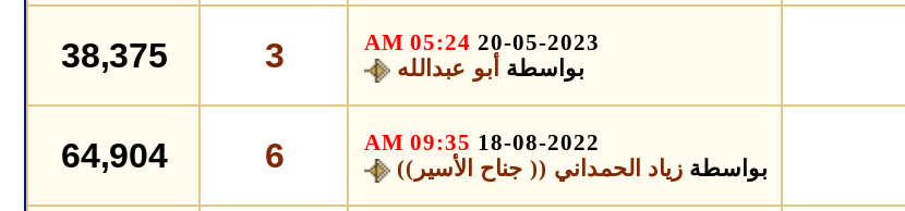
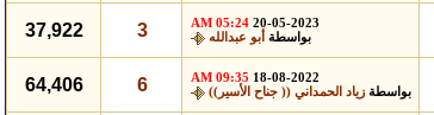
- 38,375
+ 37,922

- 64,904
+ 64,406
